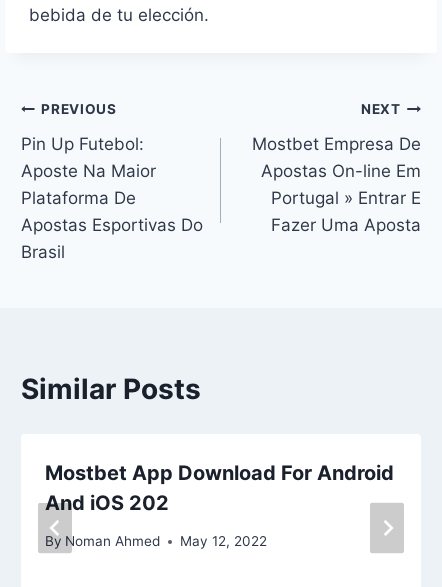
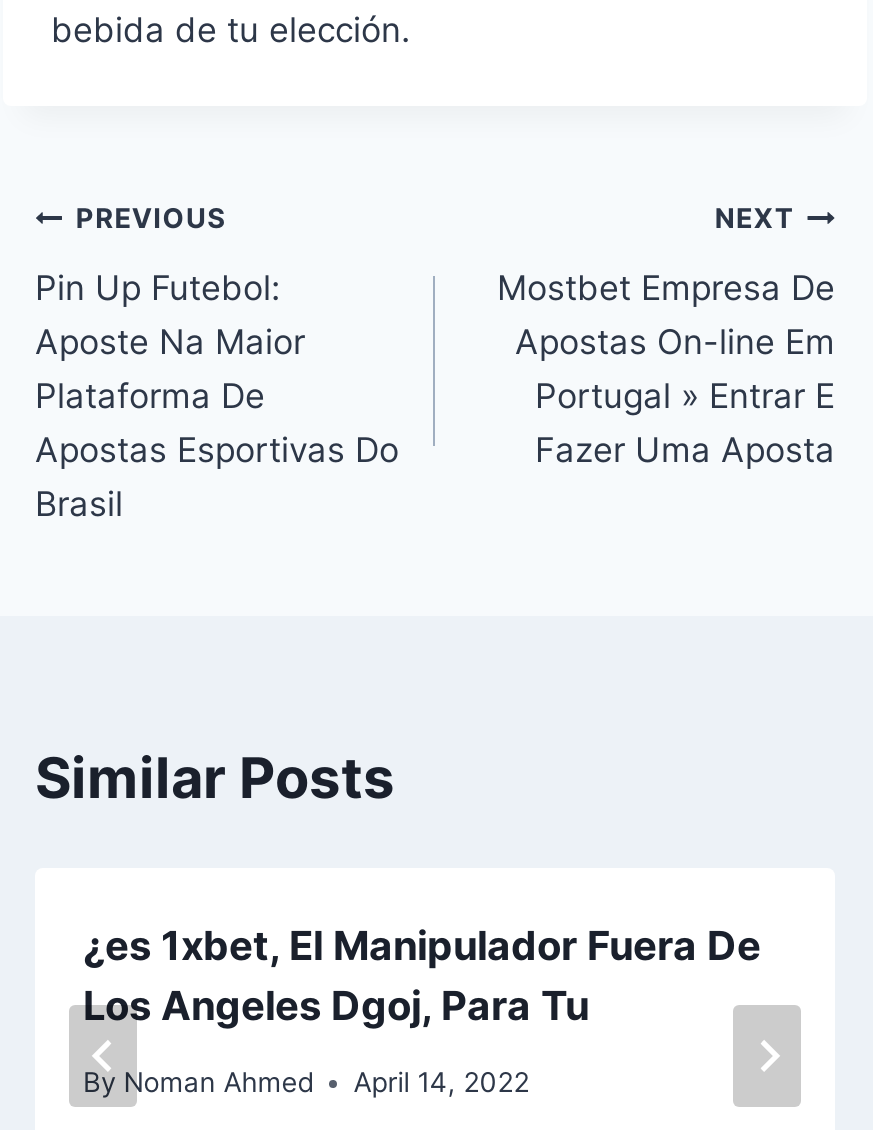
- Mostbet App Download For Android
- And iOS 202
+ ¿es 1xbet, El Manipulador Fuera De
+ Los Angeles Dgoj, Para Tu

- By Noman Ahmed May 12, 2022
+ By Noman Ahmed April 14, 2022
